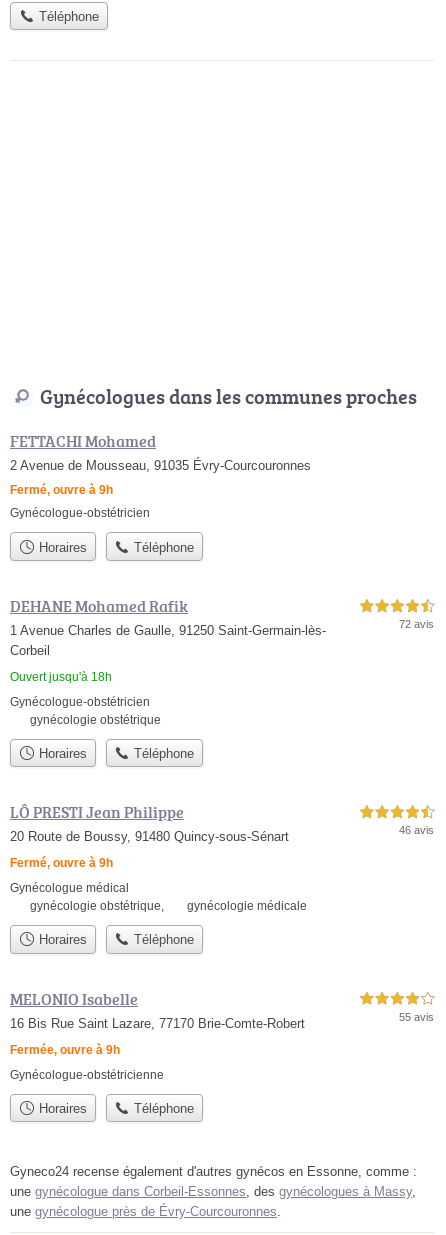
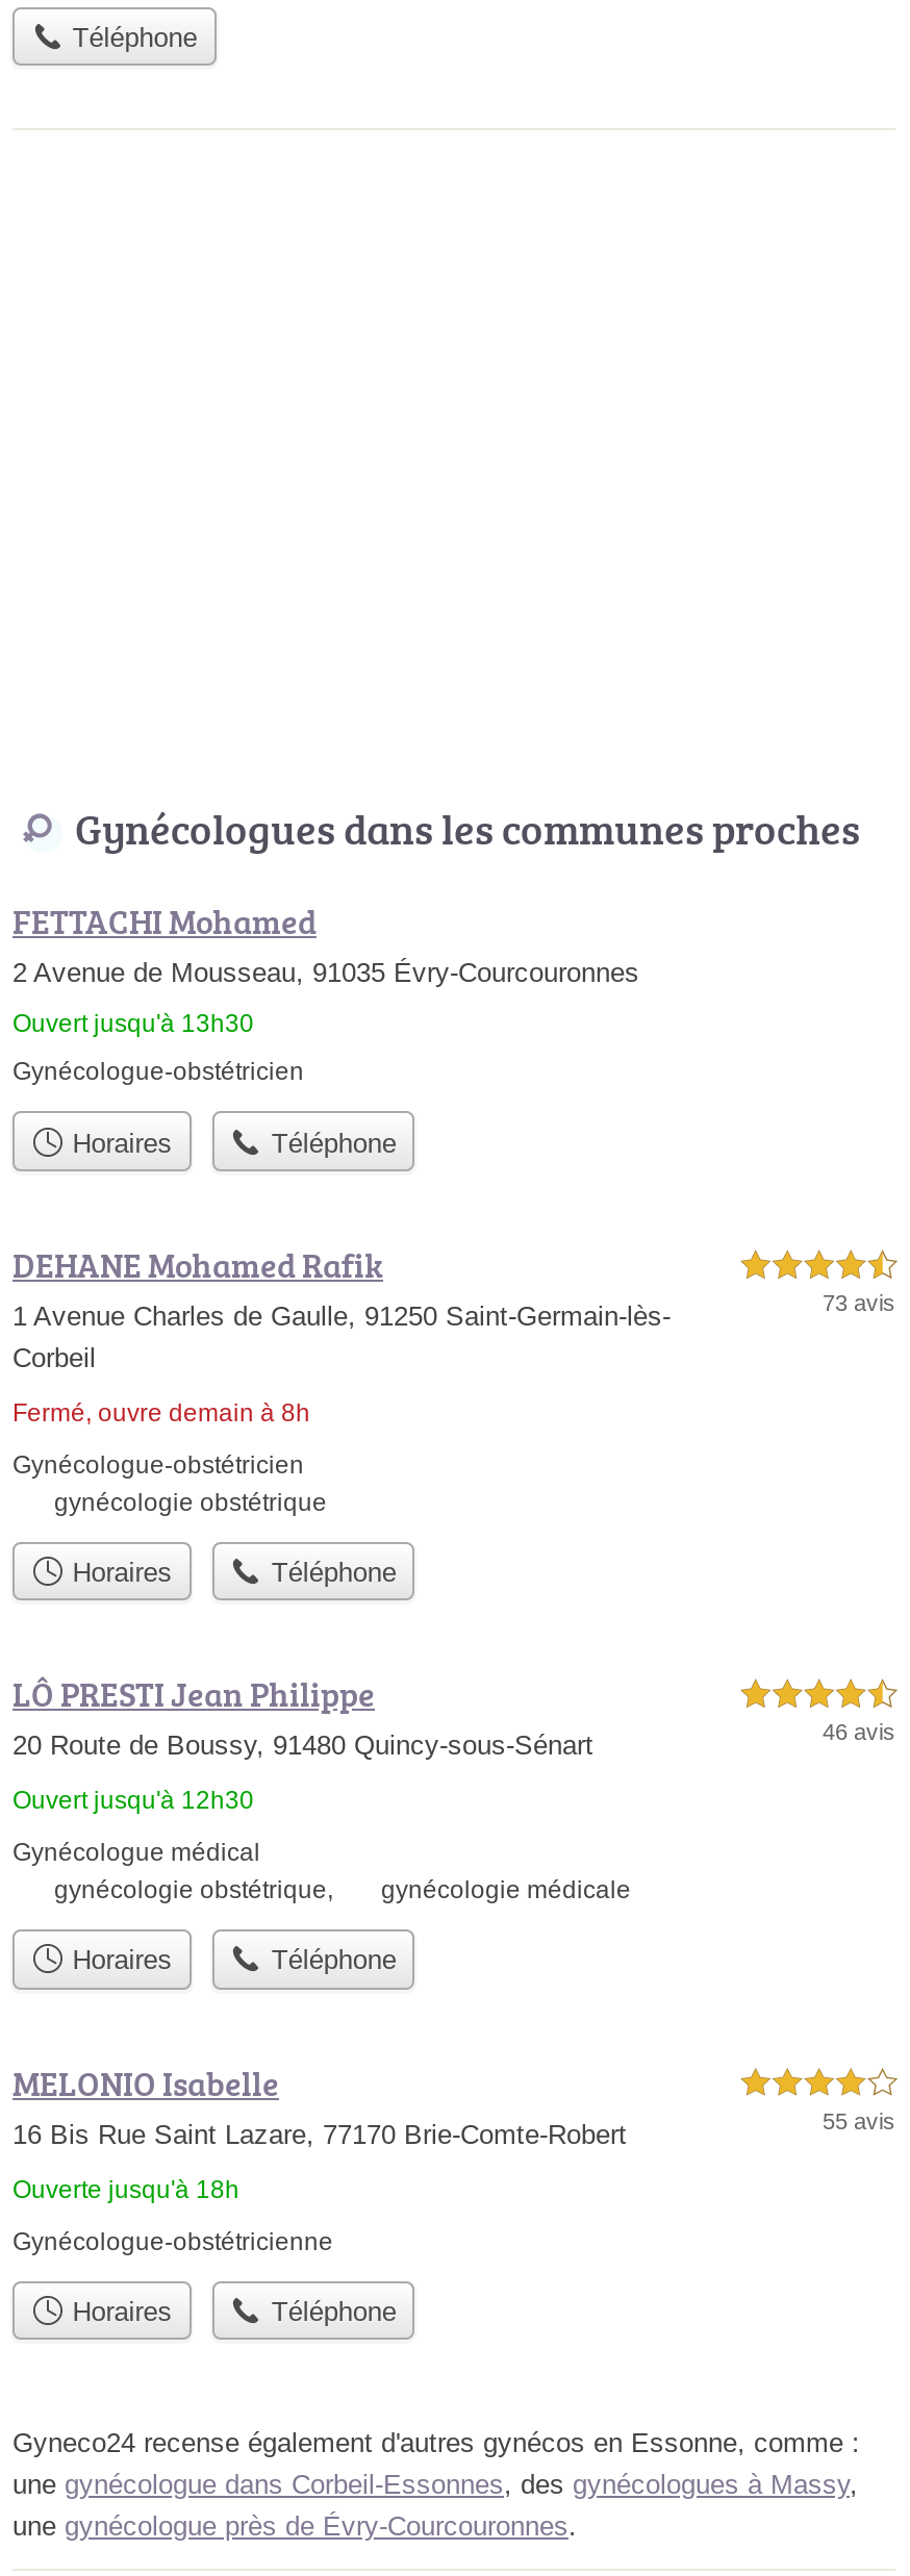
- Fermé, ouvre à 9h
+ Ouvert jusqu'à 13h30

- 72 avis
+ 73 avis

- Ouvert jusqu'à 18h
+ Fermé, ouvre demain à 8h

- Fermé, ouvre à 9h
+ Ouvert jusqu'à 12h30

- Fermée, ouvre à 9h
+ Ouverte jusqu'à 18h
